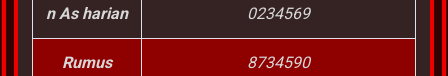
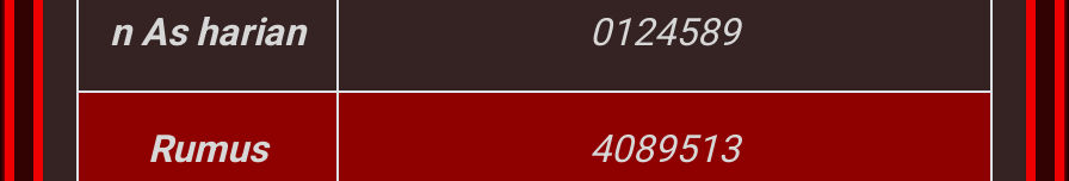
- 0234569
+ 0124589

- 8734590
+ 4089513
